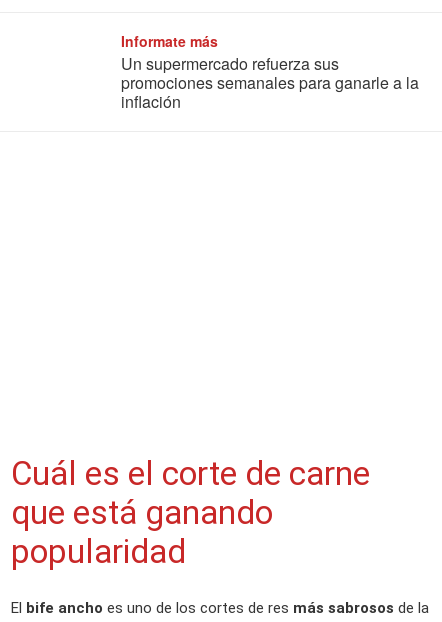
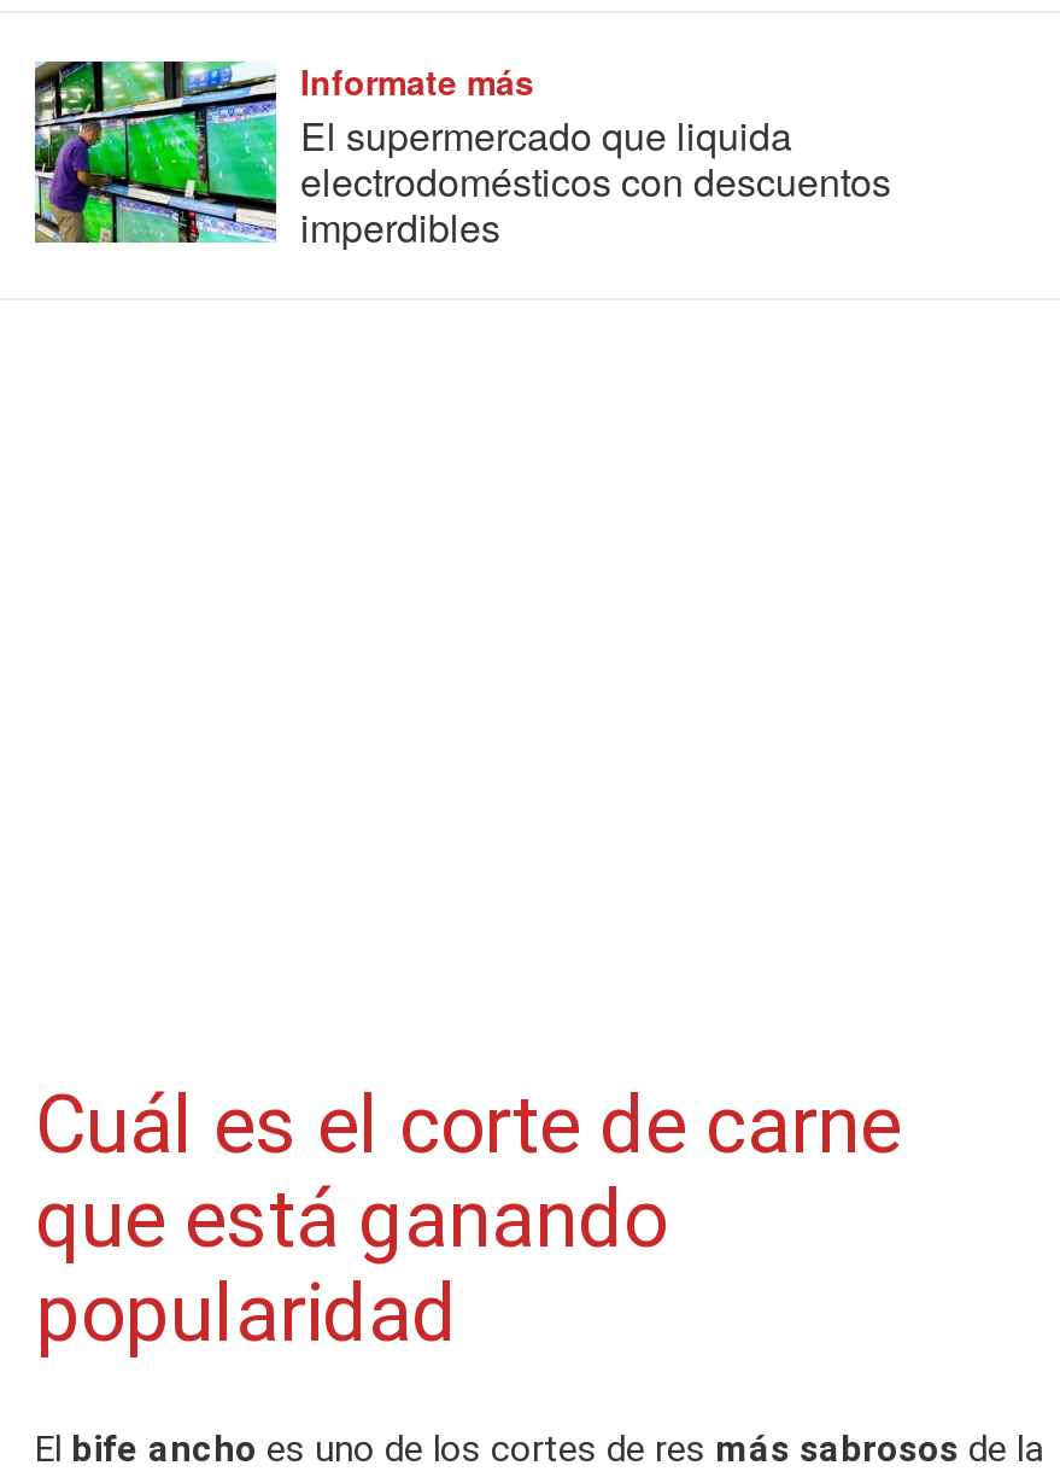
+ [image]

- Un supermercado refuerza sus
- promociones semanales para ganarle a la
- inflación
+ El supermercado que liquida
+ electrodomésticos con descuentos
+ imperdibles
